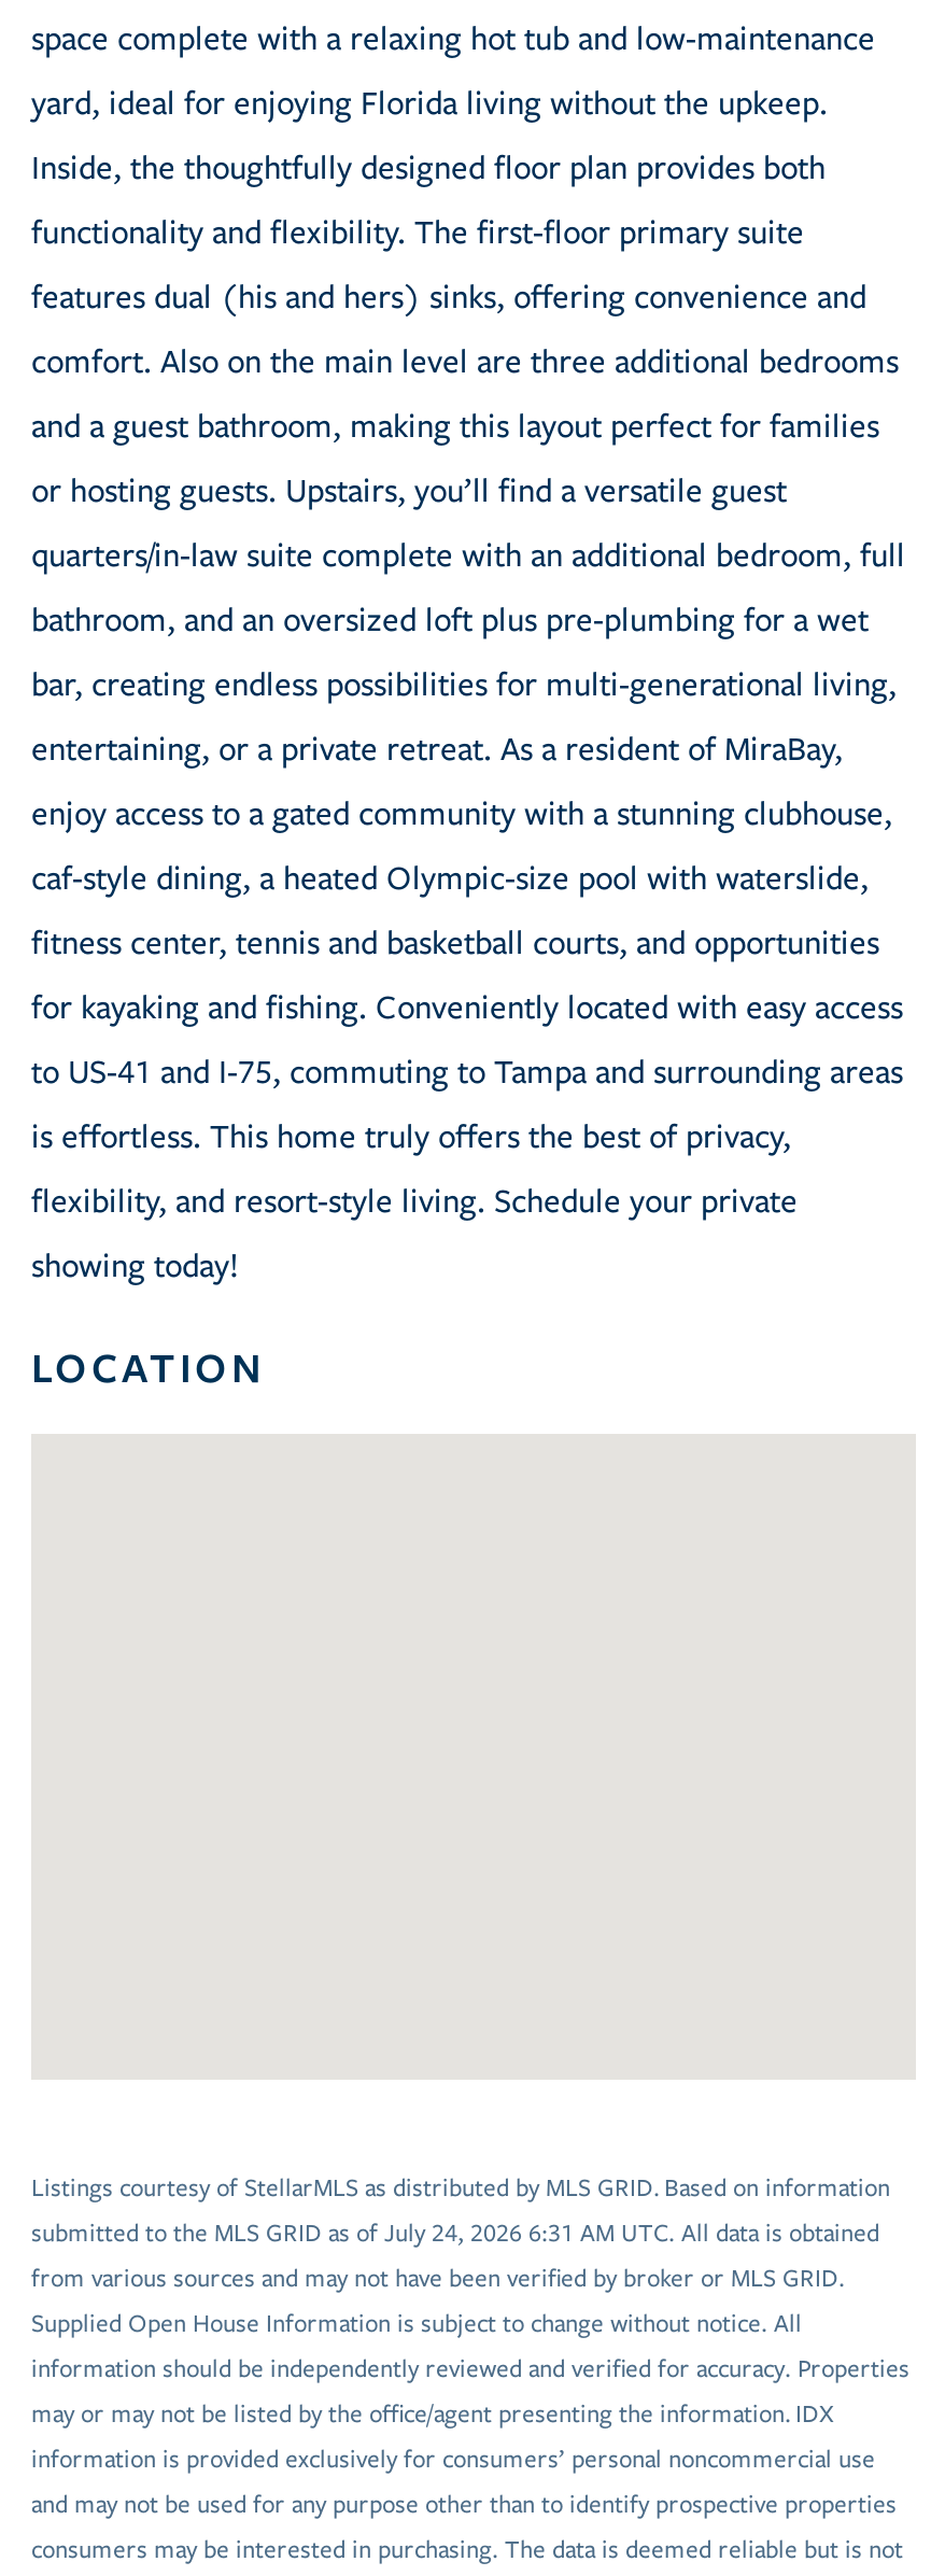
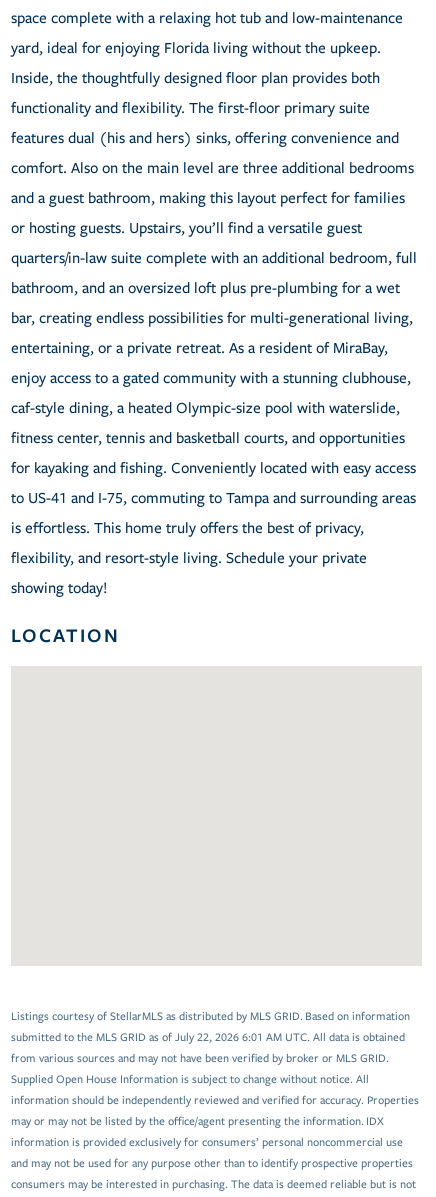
- submitted to the MLS GRID as of July 24, 2026 6:31 AM UTC. All data is obtained
+ submitted to the MLS GRID as of July 22, 2026 6:01 AM UTC. All data is obtained
